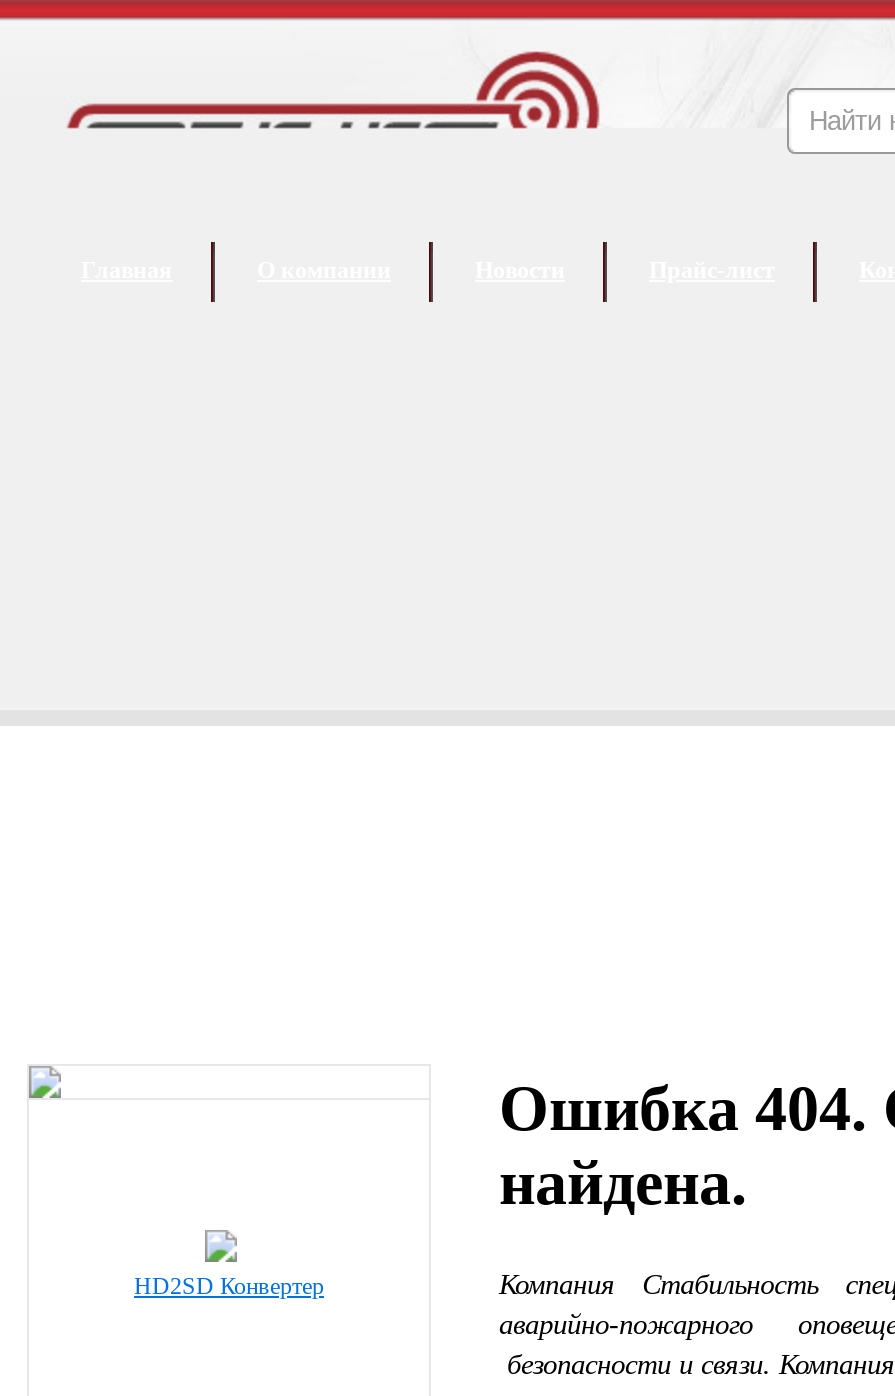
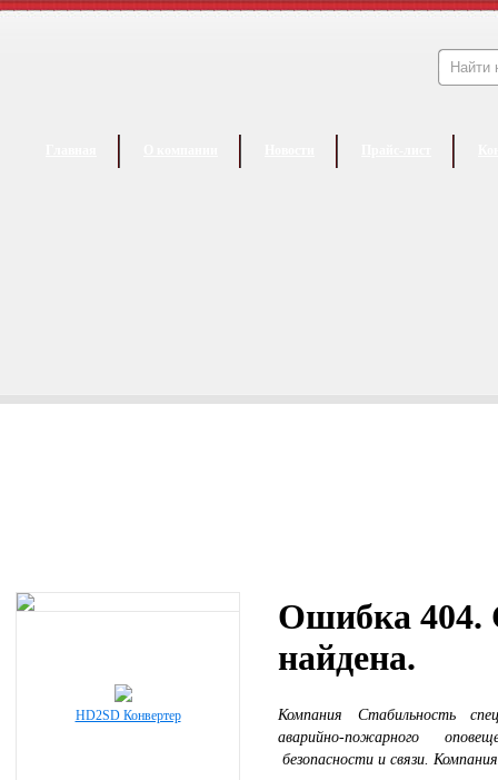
- [image]
